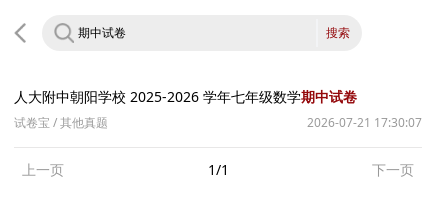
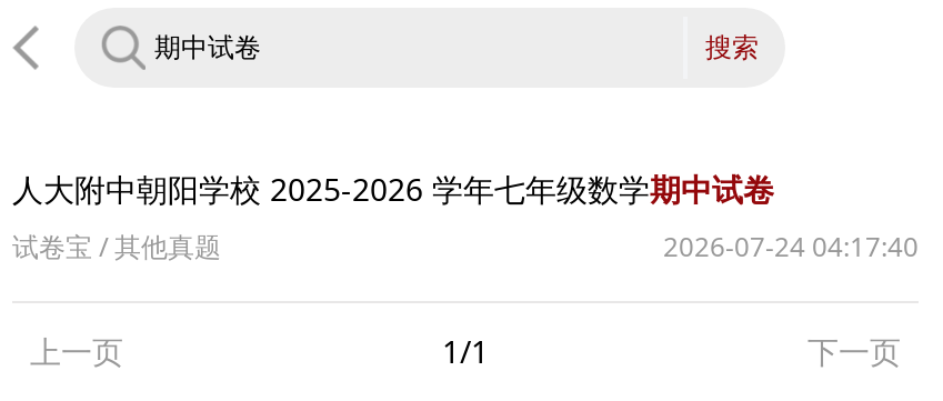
- 2026-07-21 17:30:07
+ 2026-07-24 04:17:40
